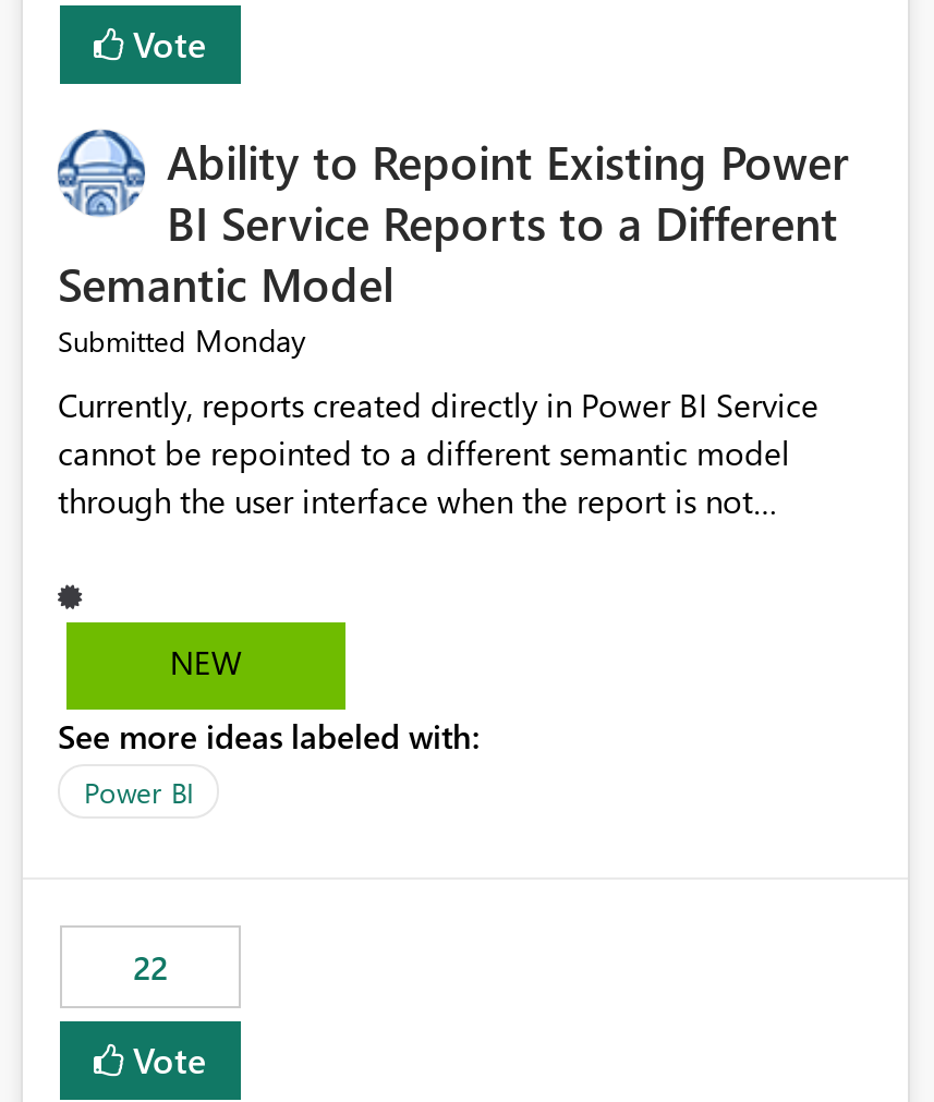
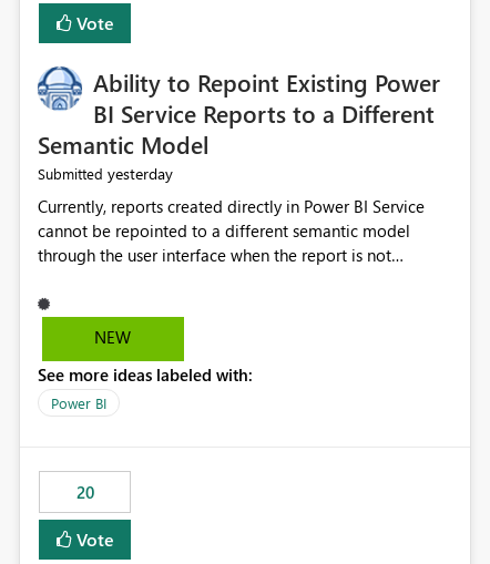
- Submitted Monday
+ Submitted yesterday

- 22
+ 20
